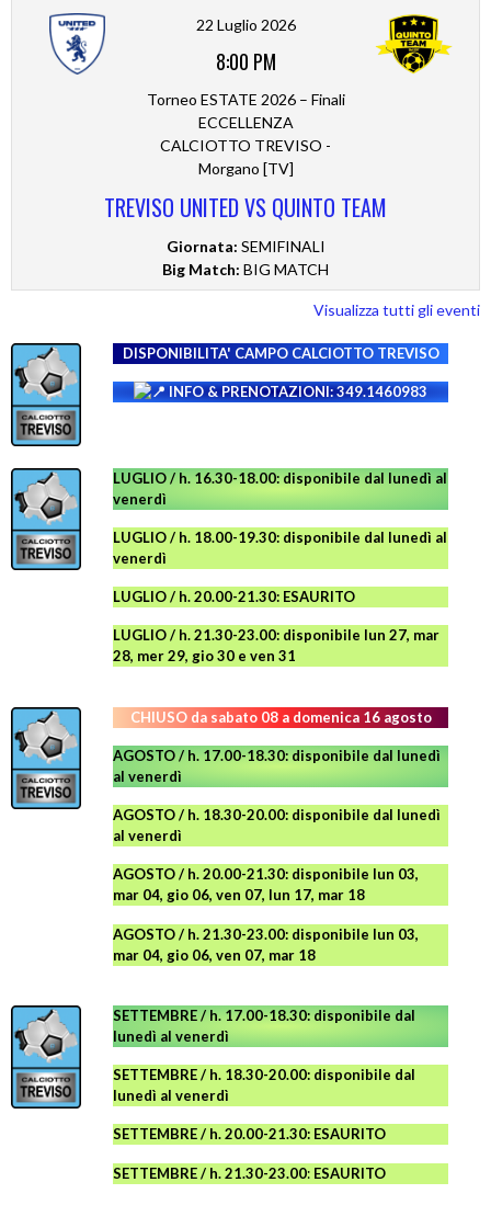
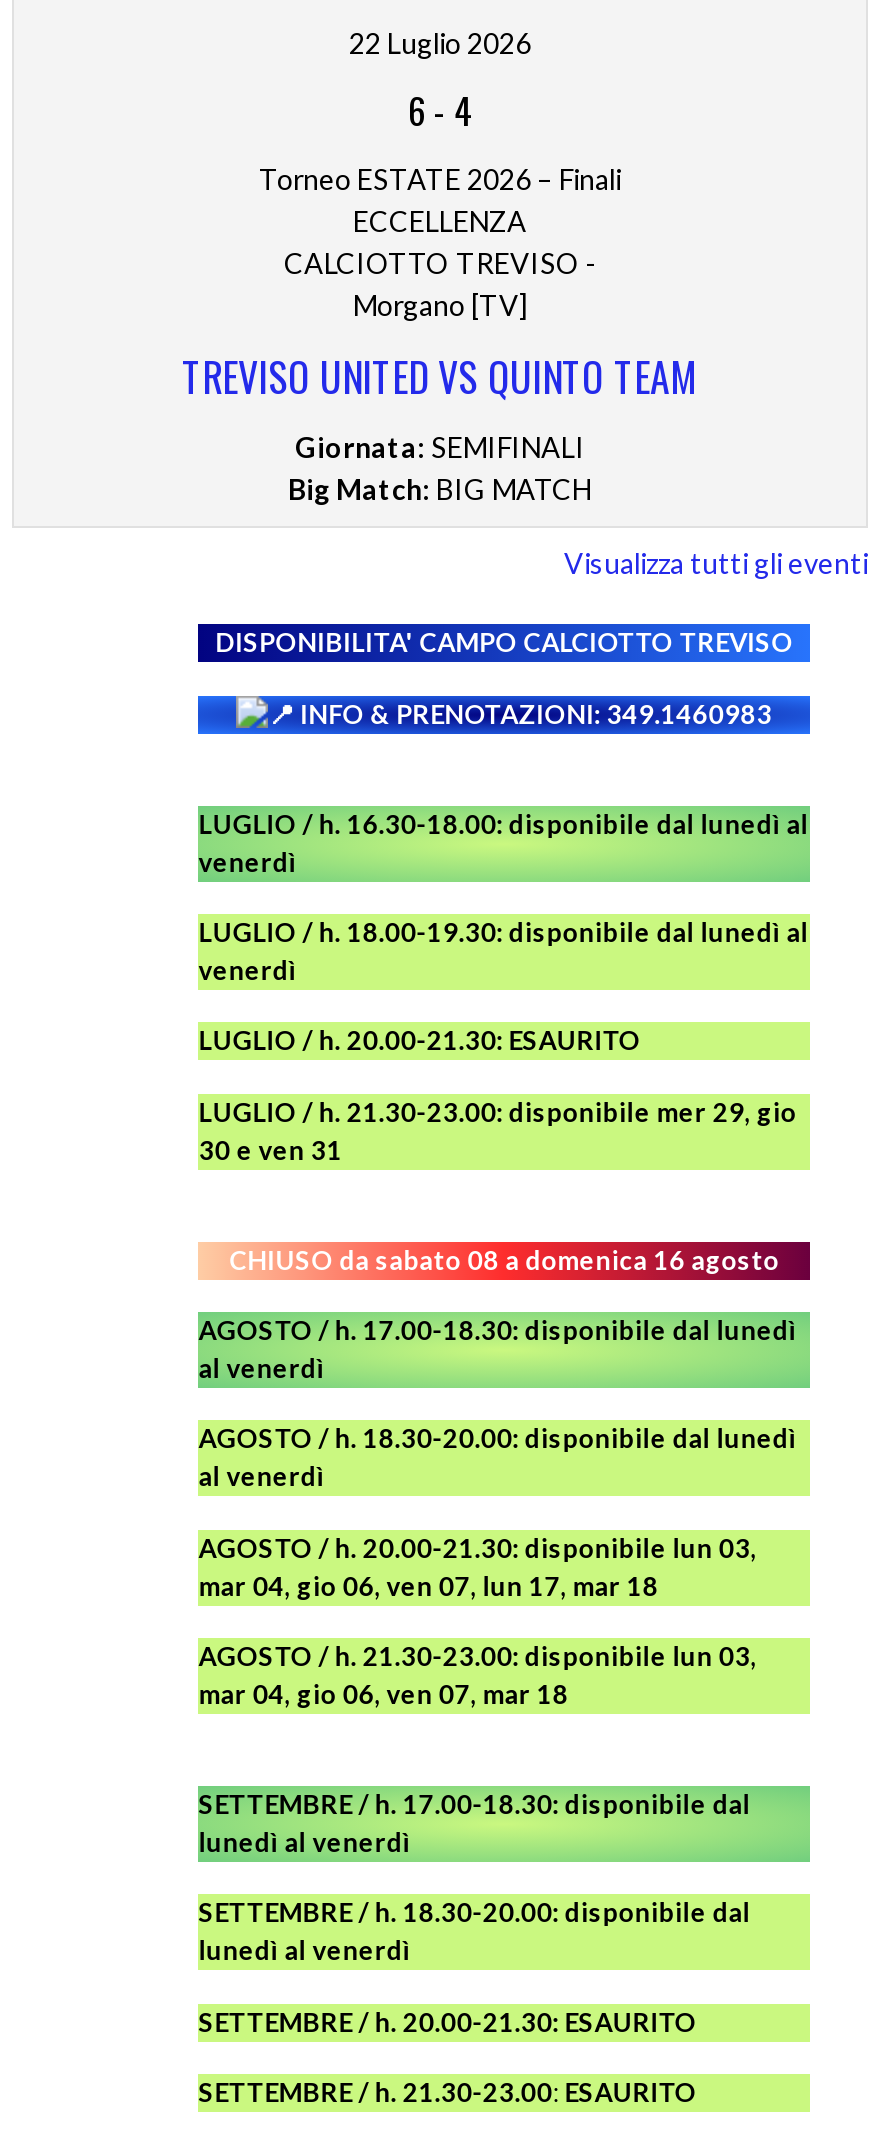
- [image]

- [image]

- 8:00 PM
+ 6 - 4

- [image]

- [image]

- LUGLIO / h. 21.30-23.00: disponibile lun 27, mar
- 28, mer 29, gio 30 e ven 31
+ LUGLIO / h. 21.30-23.00: disponibile mer 29, gio
+ 30 e ven 31

- [image]

- [image]
